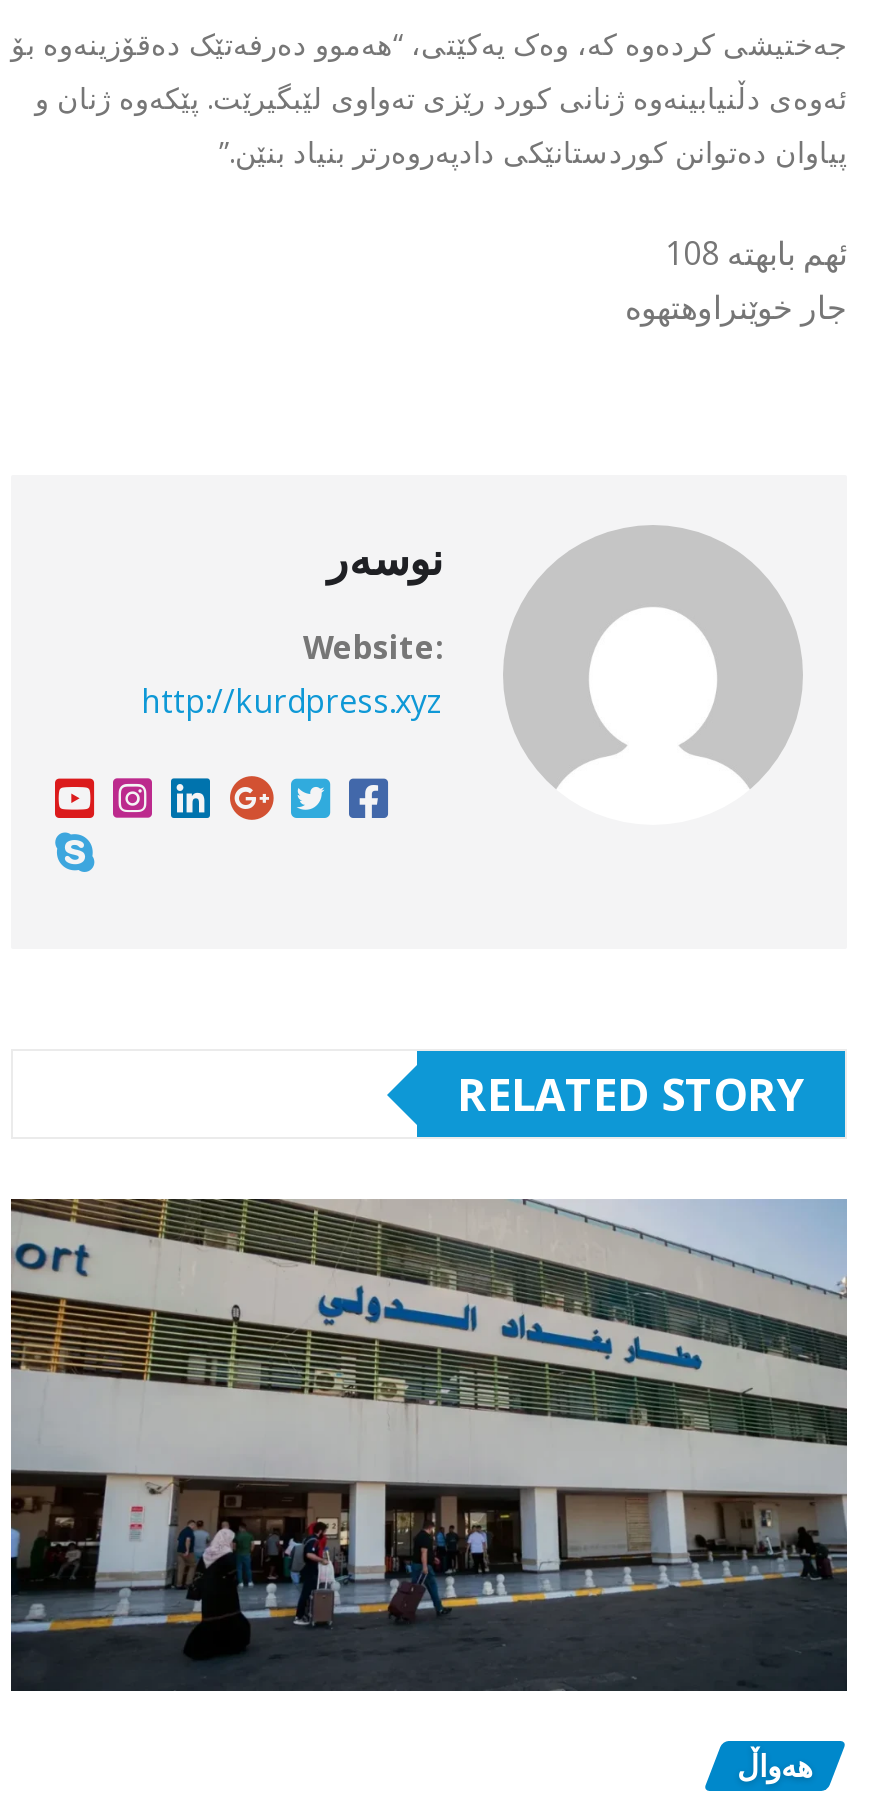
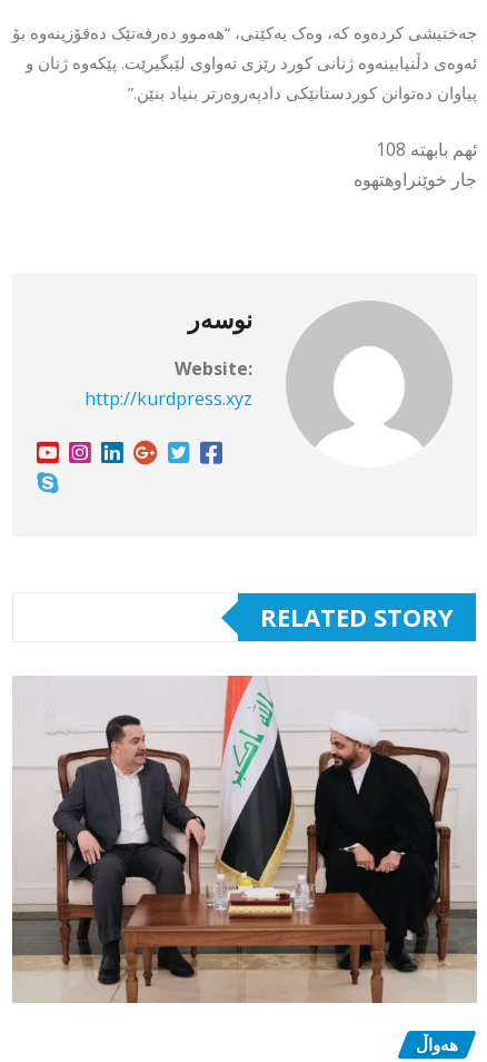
- [image]
+ [image]
